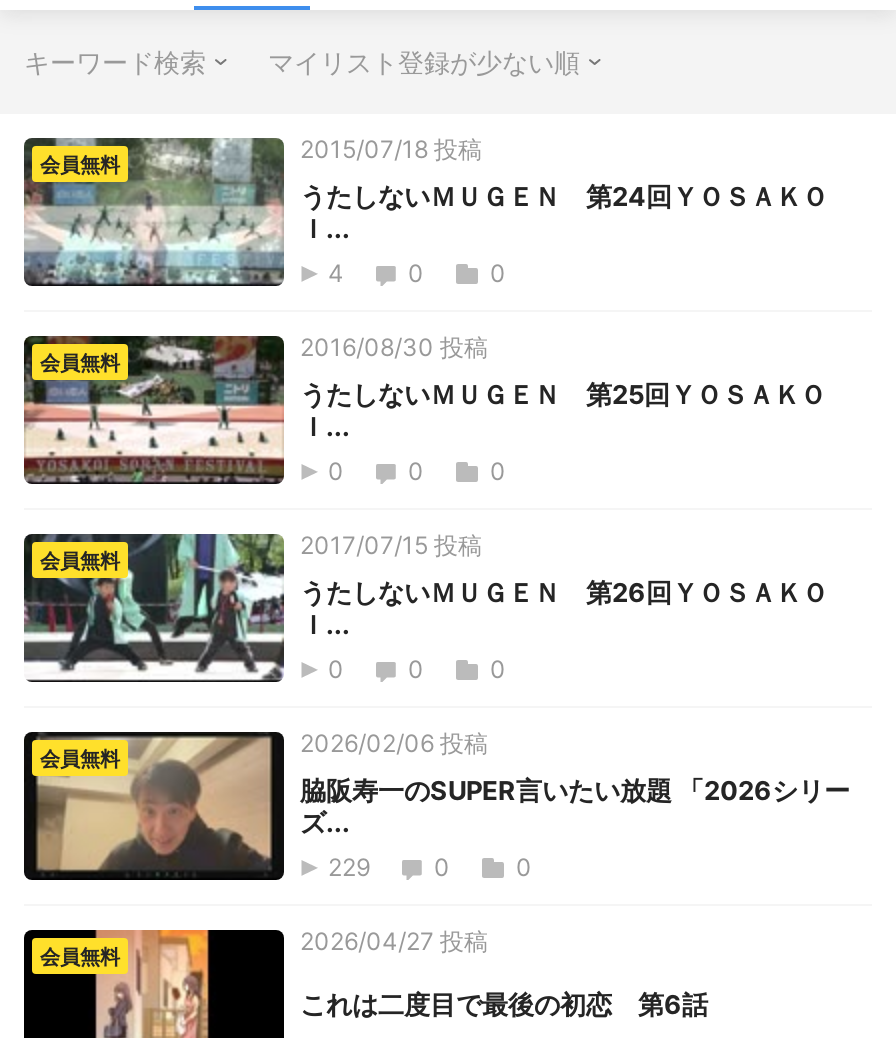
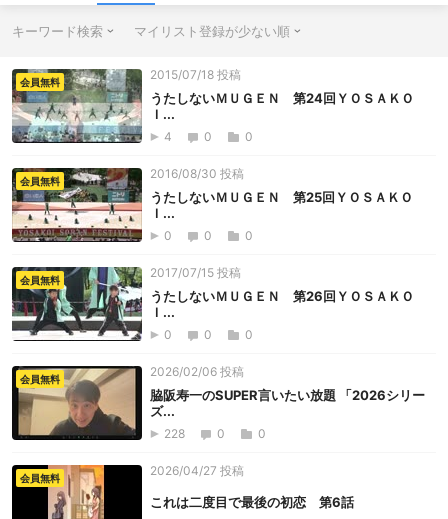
- 229
+ 228
